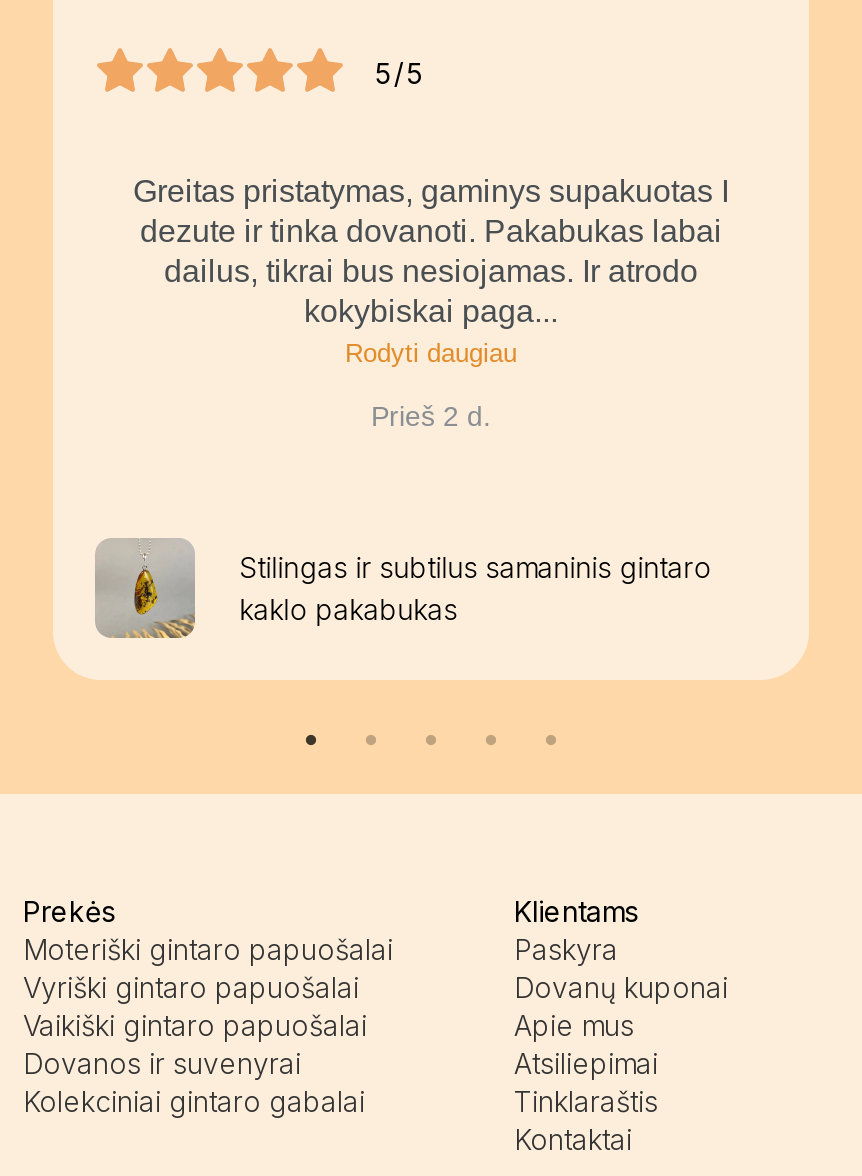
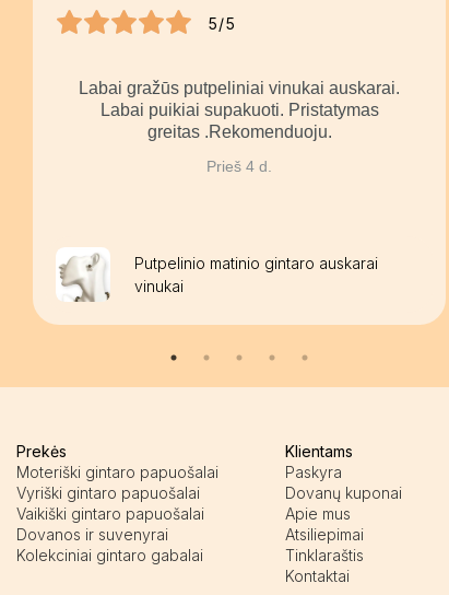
- Greitas pristatymas, gaminys supakuotas I
- dezute ir tinka dovanoti. Pakabukas labai
- dailus, tikrai bus nesiojamas. Ir atrodo
- kokybiskai paga...
- Rodyti daugiau
+ Labai gražūs putpeliniai vinukai auskarai.
+ Labai puikiai supakuoti. Pristatymas
+ greitas .Rekomenduoju.

- Prieš 2 d.
+ Prieš 4 d.

- [image]
- Stilingas ir subtilus samaninis gintaro
- kaklo pakabukas
+ [image]
+ Putpelinio matinio gintaro auskarai
+ vinukai
